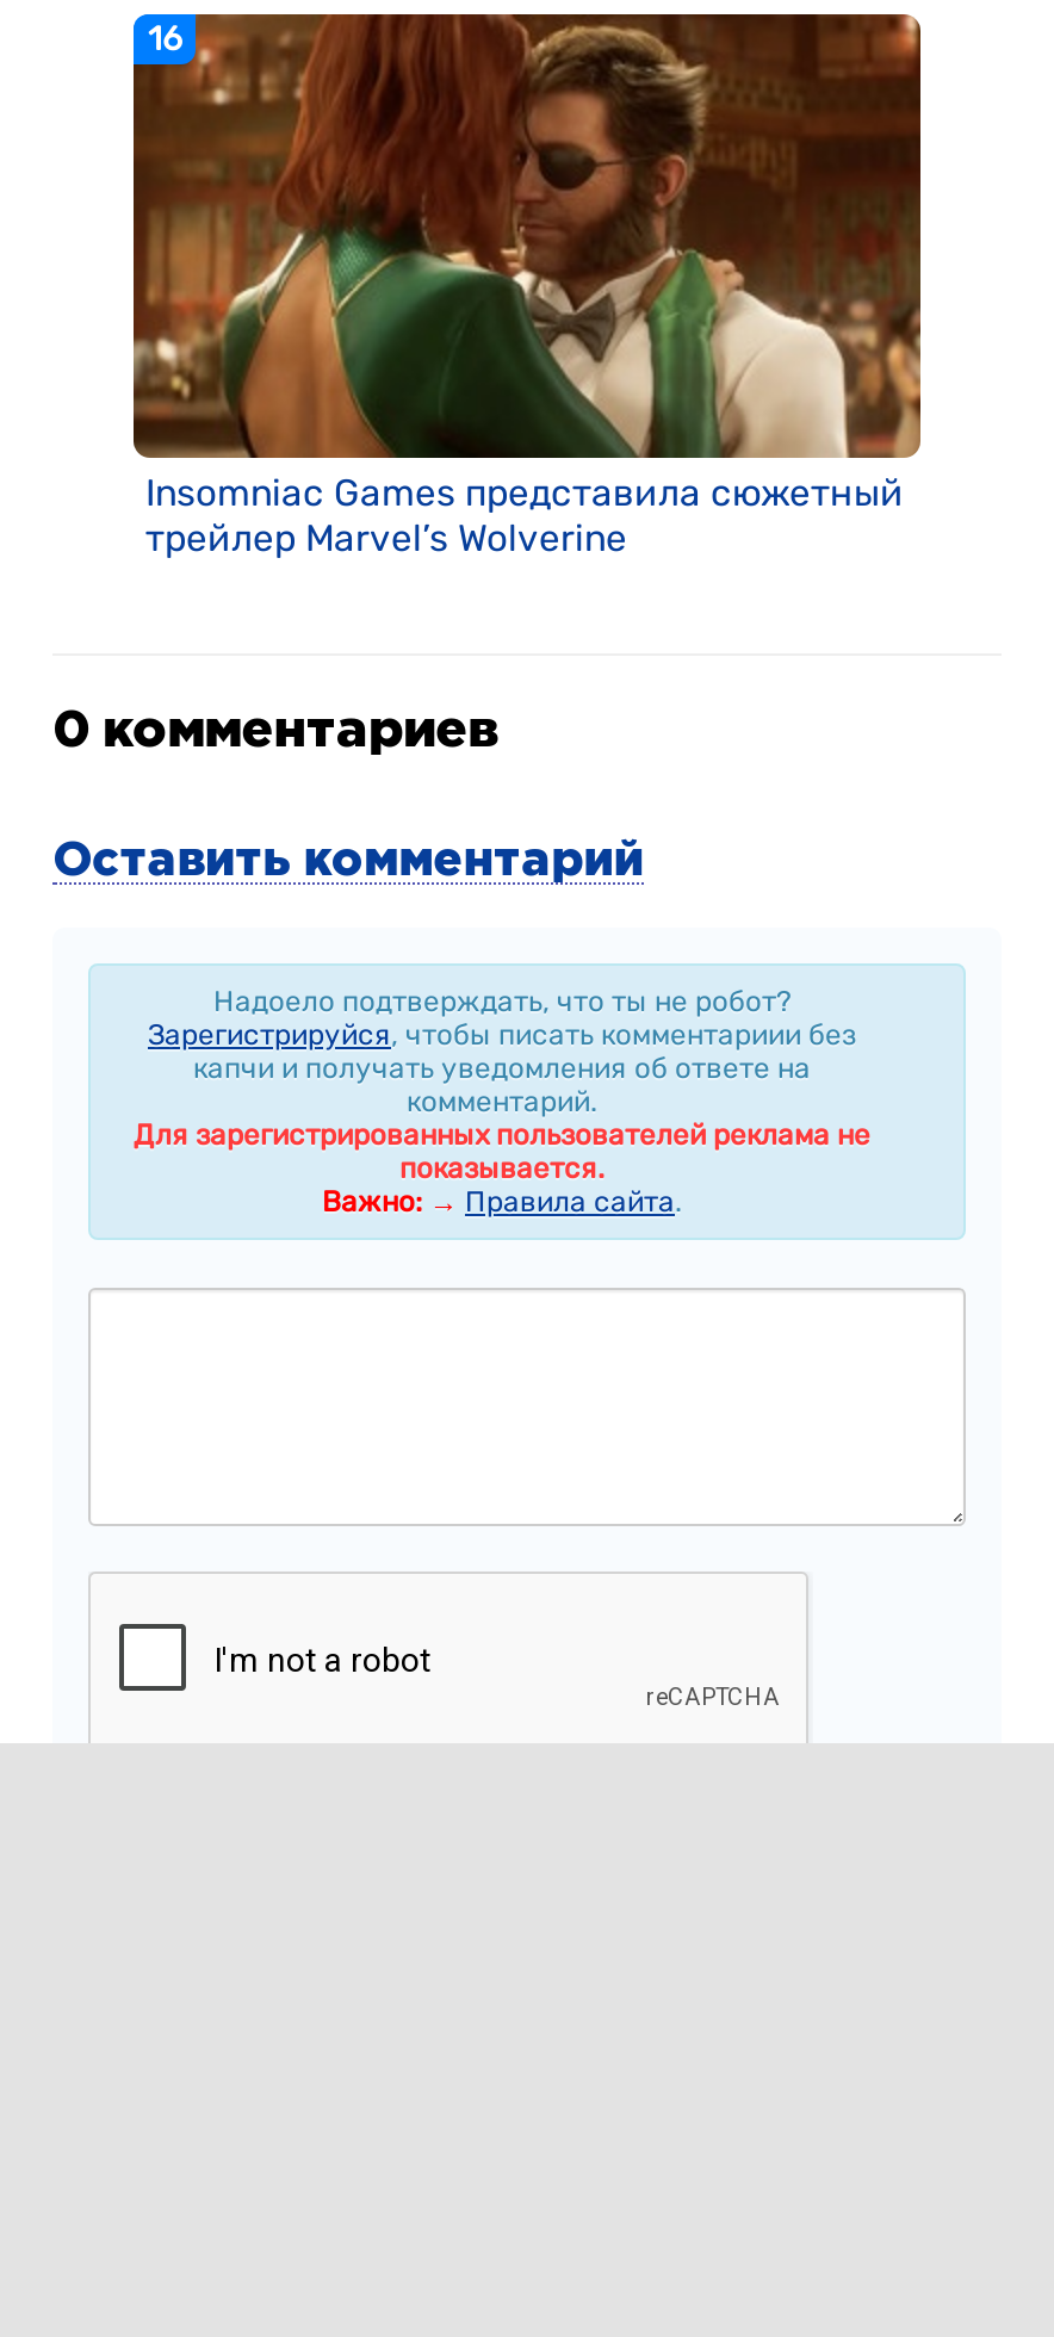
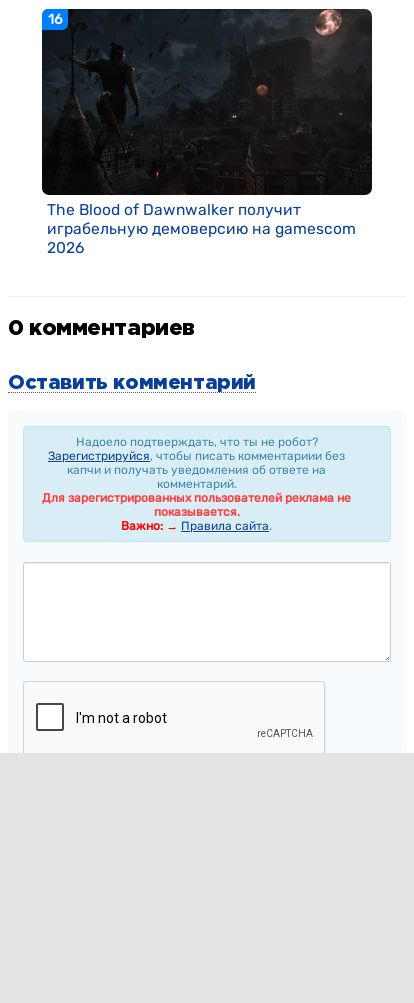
- [image]
- Insomniac Games представила сюжетный
- трейлер Marvel’s Wolverine
+ [image]
+ The Blood of Dawnwalker получит
+ играбельную демоверсию на gamescom
+ 2026
